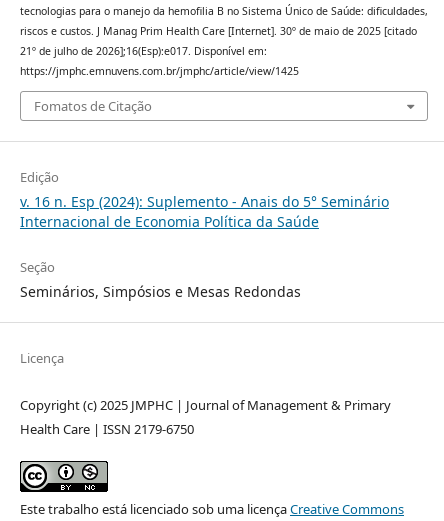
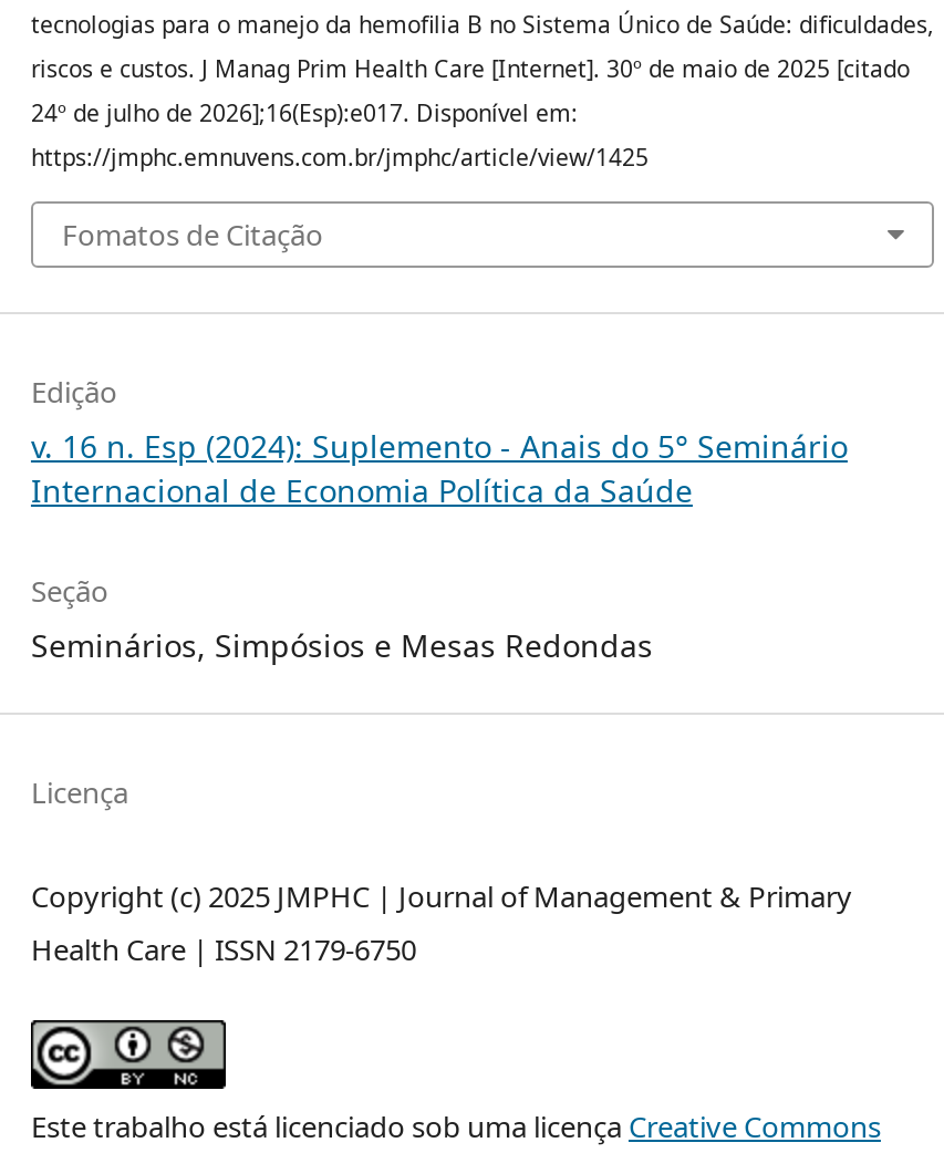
- 21º de julho de 2026];16(Esp):e017. Disponível em:
+ 24º de julho de 2026];16(Esp):e017. Disponível em:
